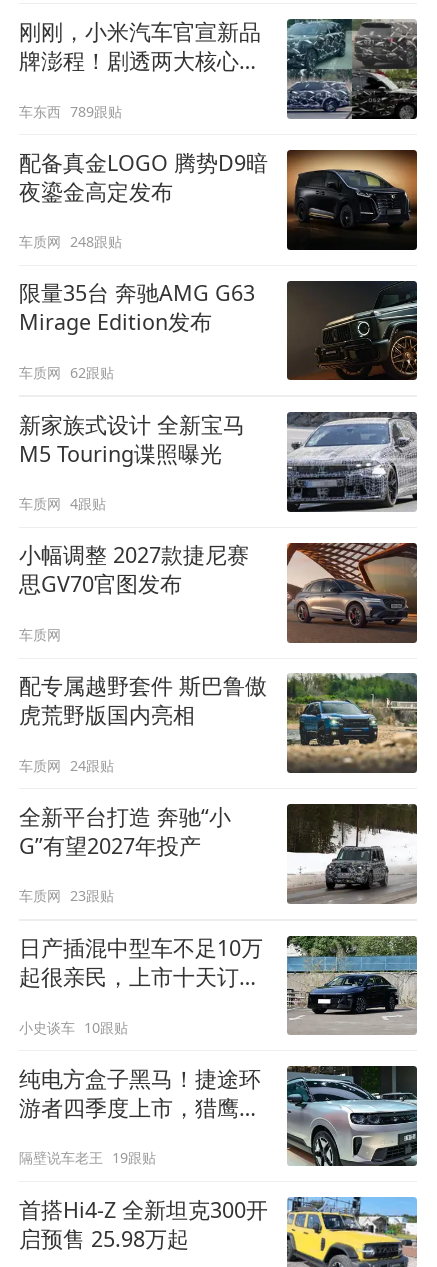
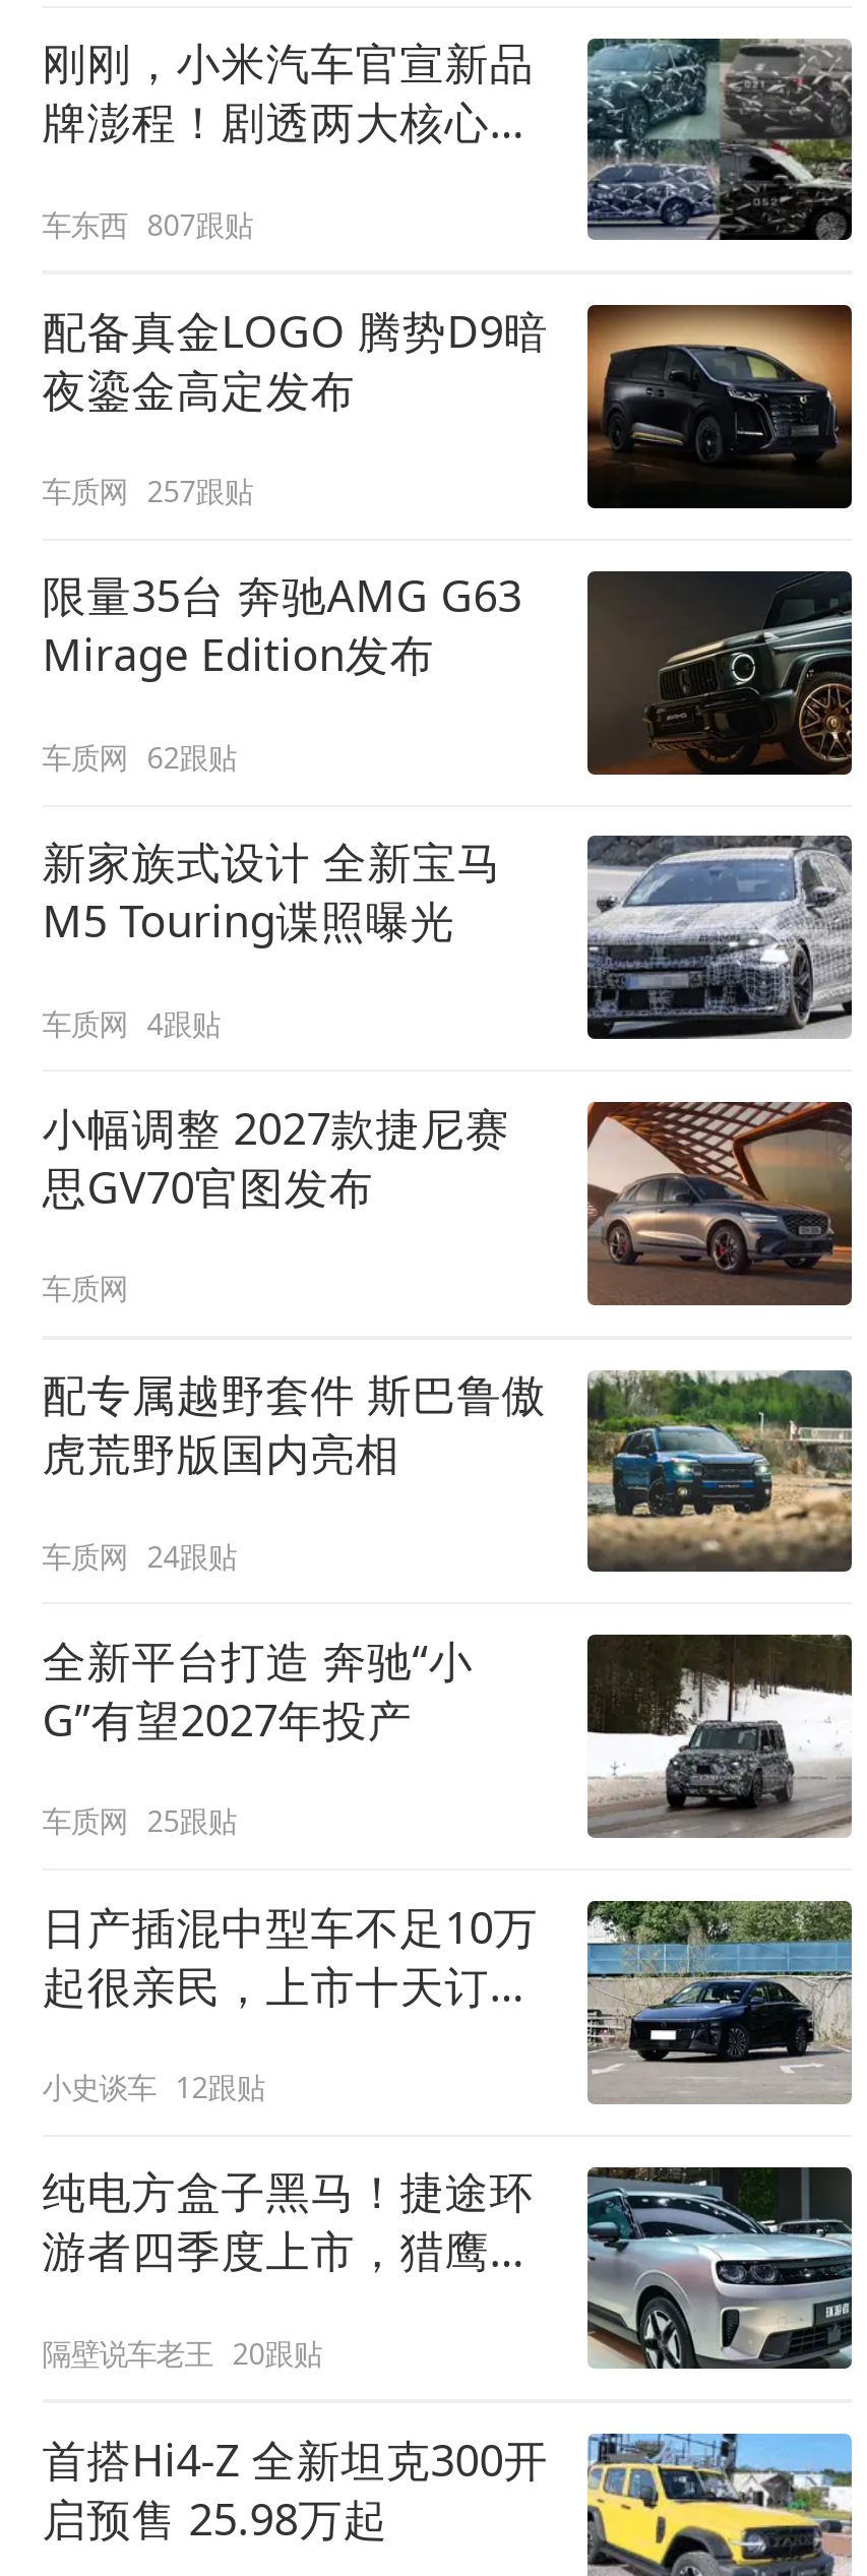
- 车东西 789跟贴
+ 车东西 807跟贴

- 车质网 248跟贴
+ 车质网 257跟贴

- 车质网 23跟贴
+ 车质网 25跟贴

- 小史谈车 10跟贴
+ 小史谈车 12跟贴

- 隔壁说车老王 19跟贴
+ 隔壁说车老王 20跟贴
